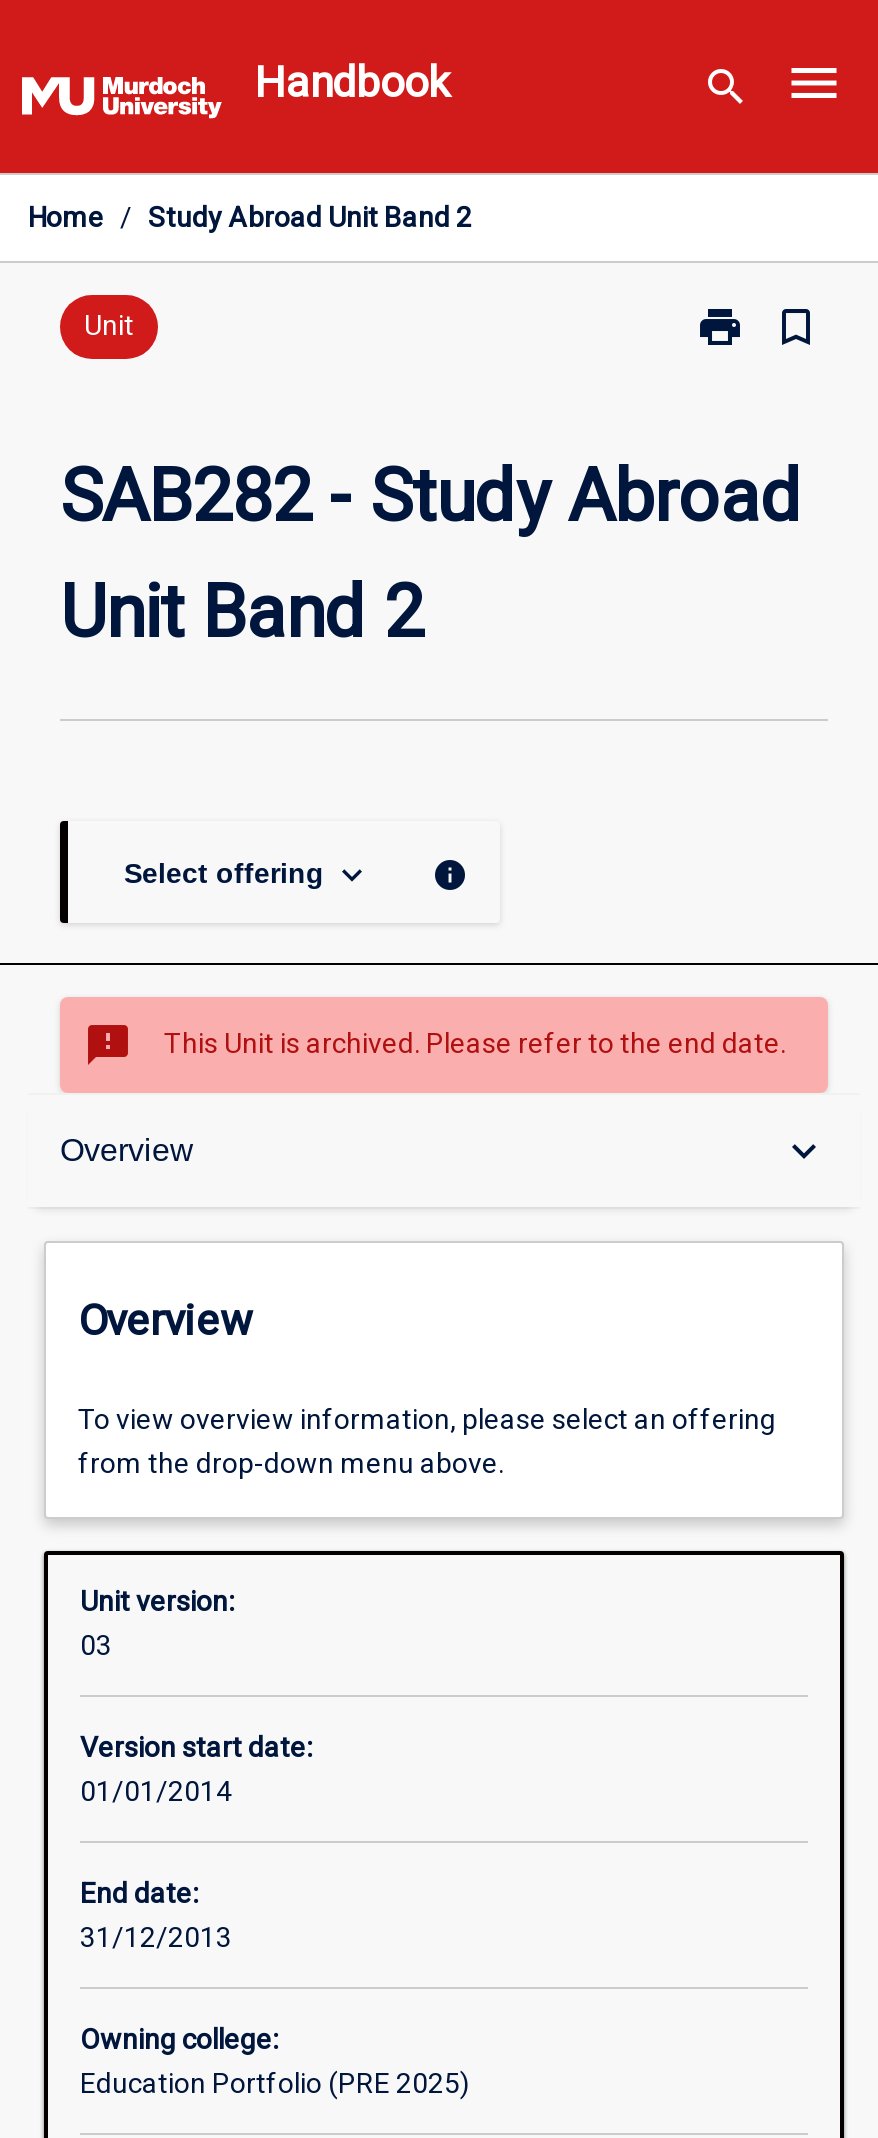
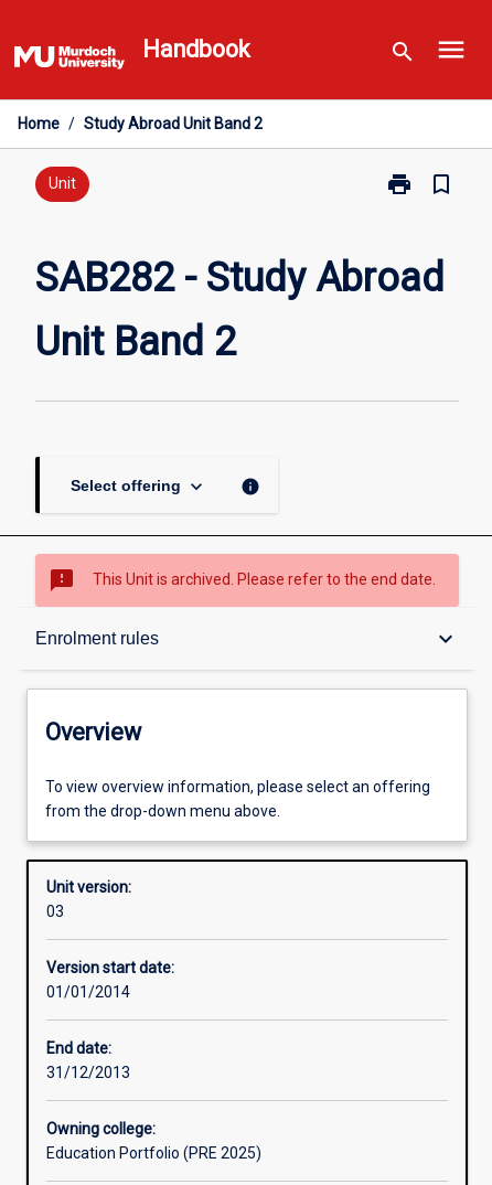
- Overview
+ Enrolment rules
